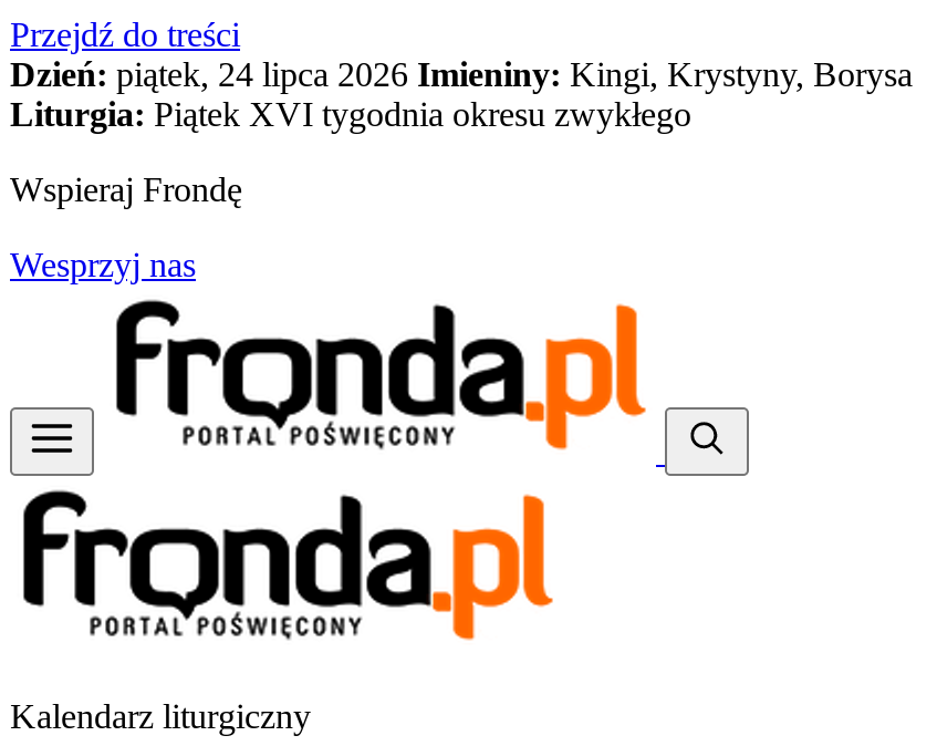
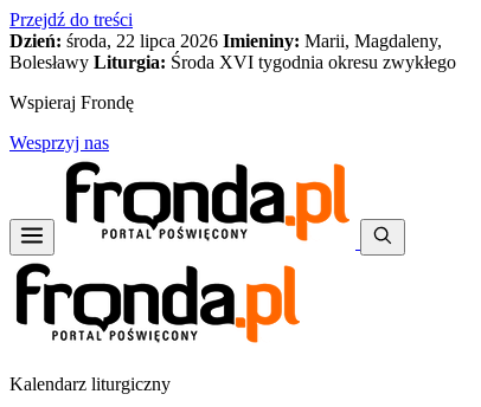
- Dzień: piątek, 24 lipca 2026 Imieniny: Kingi, Krystyny, Borysa
- Liturgia: Piątek XVI tygodnia okresu zwykłego
+ Dzień: środa, 22 lipca 2026 Imieniny: Marii, Magdaleny,
+ Bolesławy Liturgia: Środa XVI tygodnia okresu zwykłego
